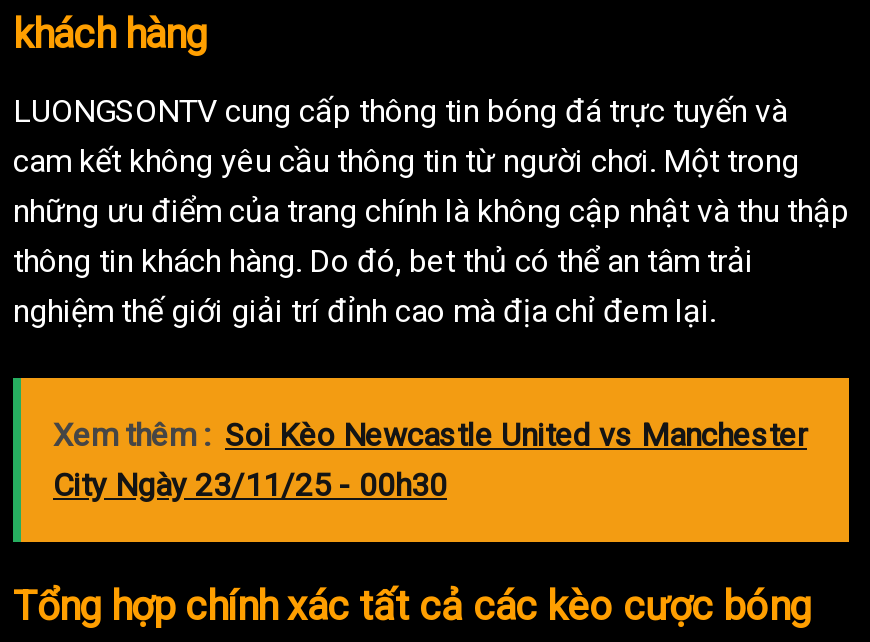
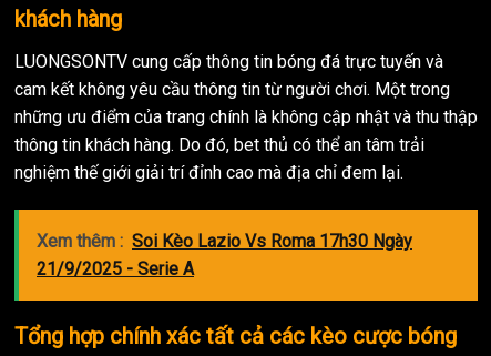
- Xem thêm : Soi Kèo Newcastle United vs Manchester
- City Ngày 23/11/25 - 00h30
+ Xem thêm : Soi Kèo Lazio Vs Roma 17h30 Ngày
+ 21/9/2025 - Serie A
